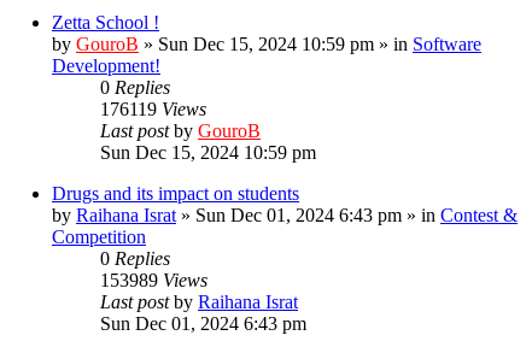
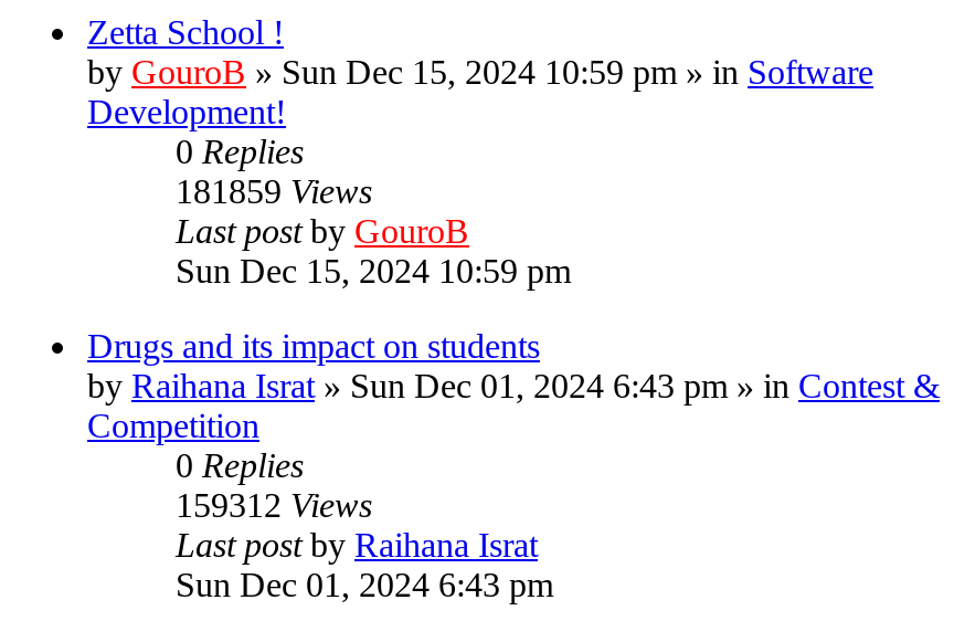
- 176119 Views
+ 181859 Views

- 153989 Views
+ 159312 Views
